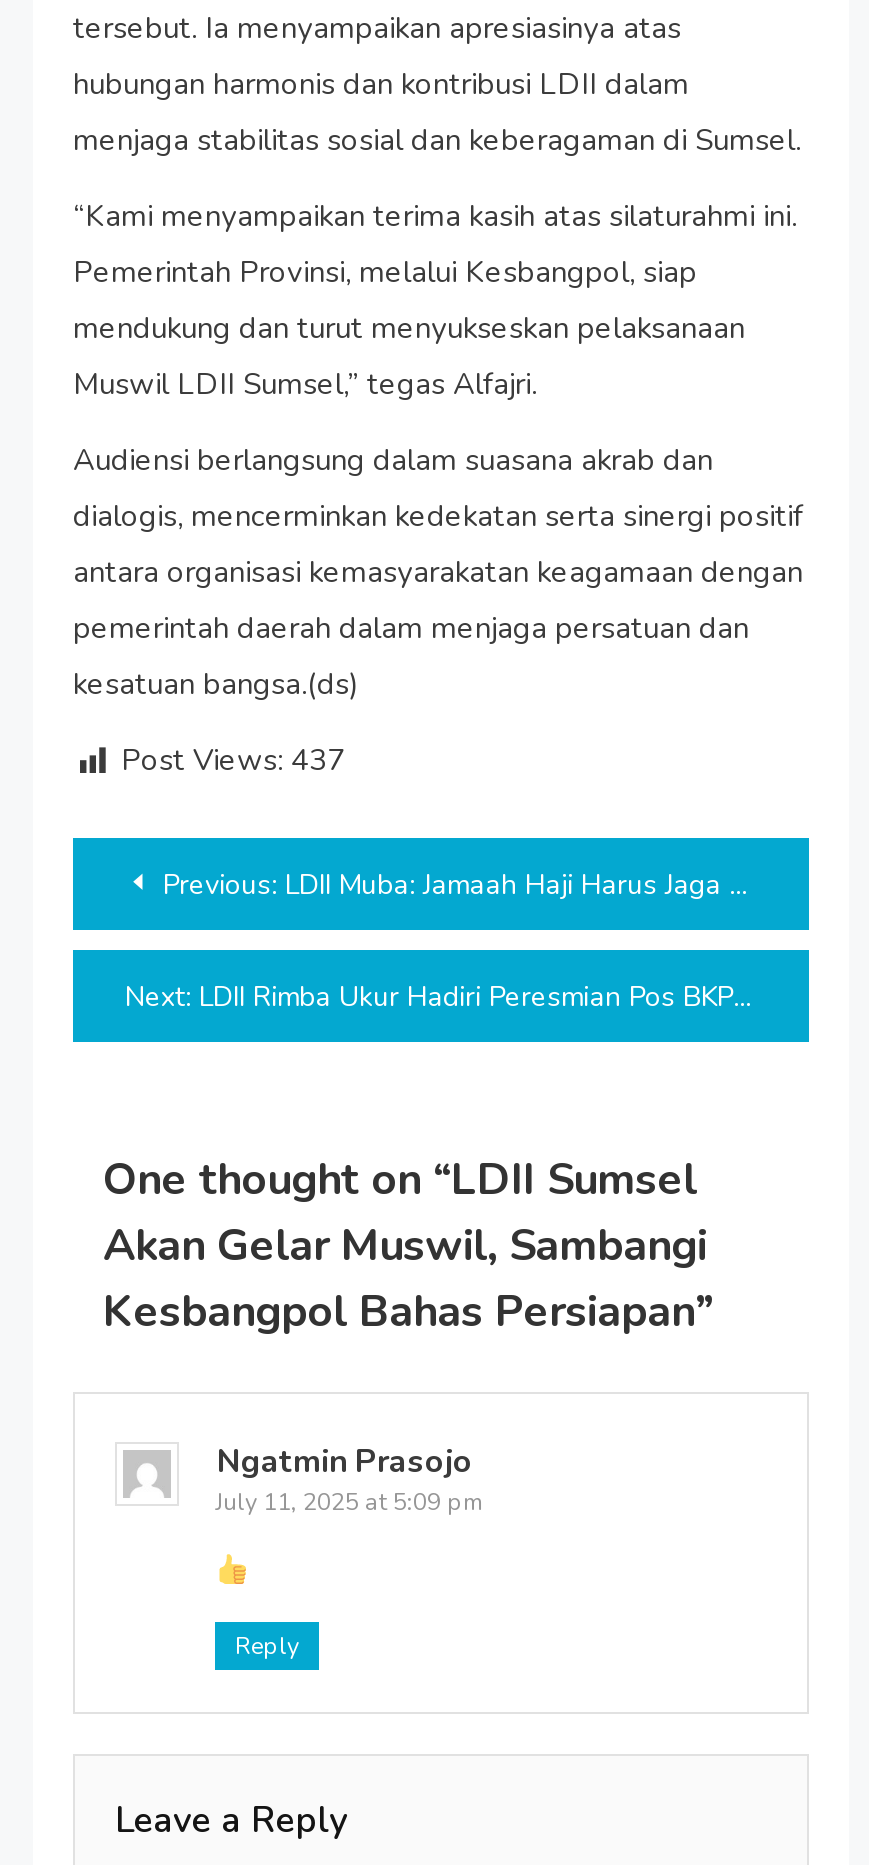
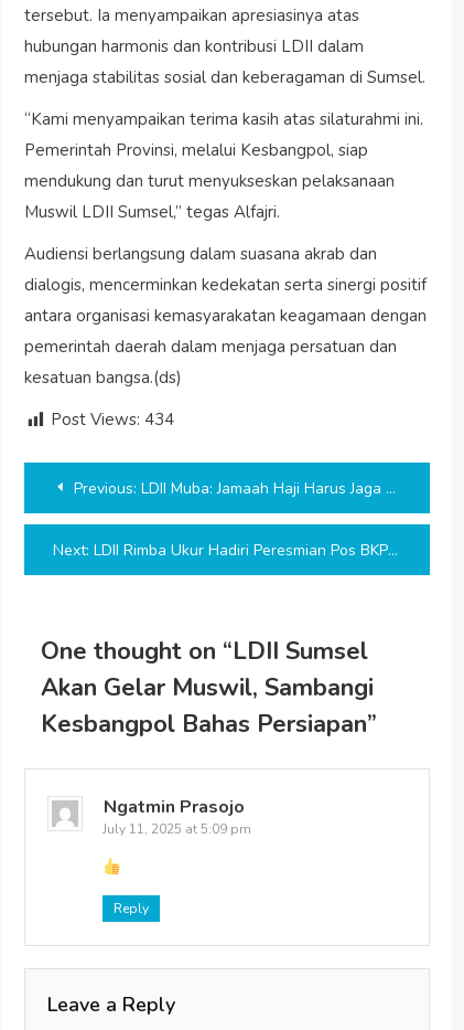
- Post Views: 437
+ Post Views: 434
